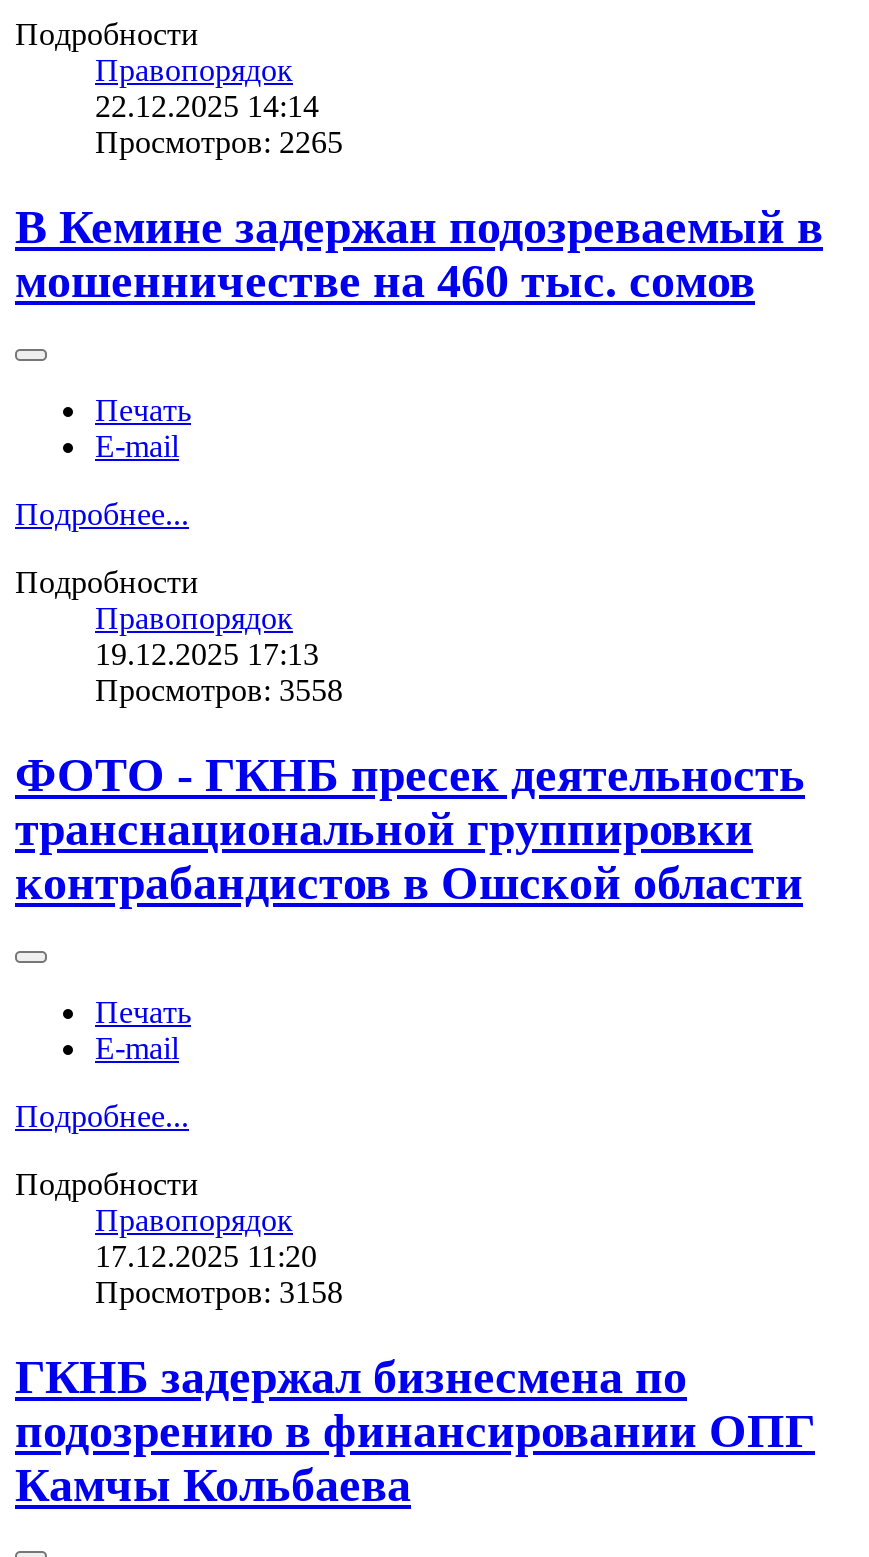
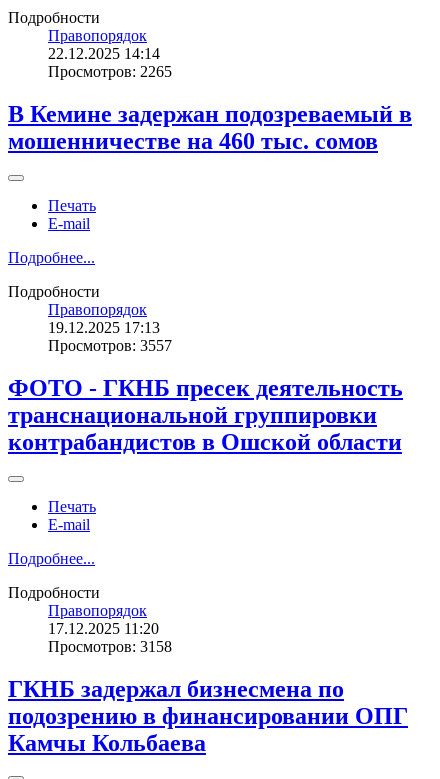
- Просмотров: 3558
+ Просмотров: 3557
